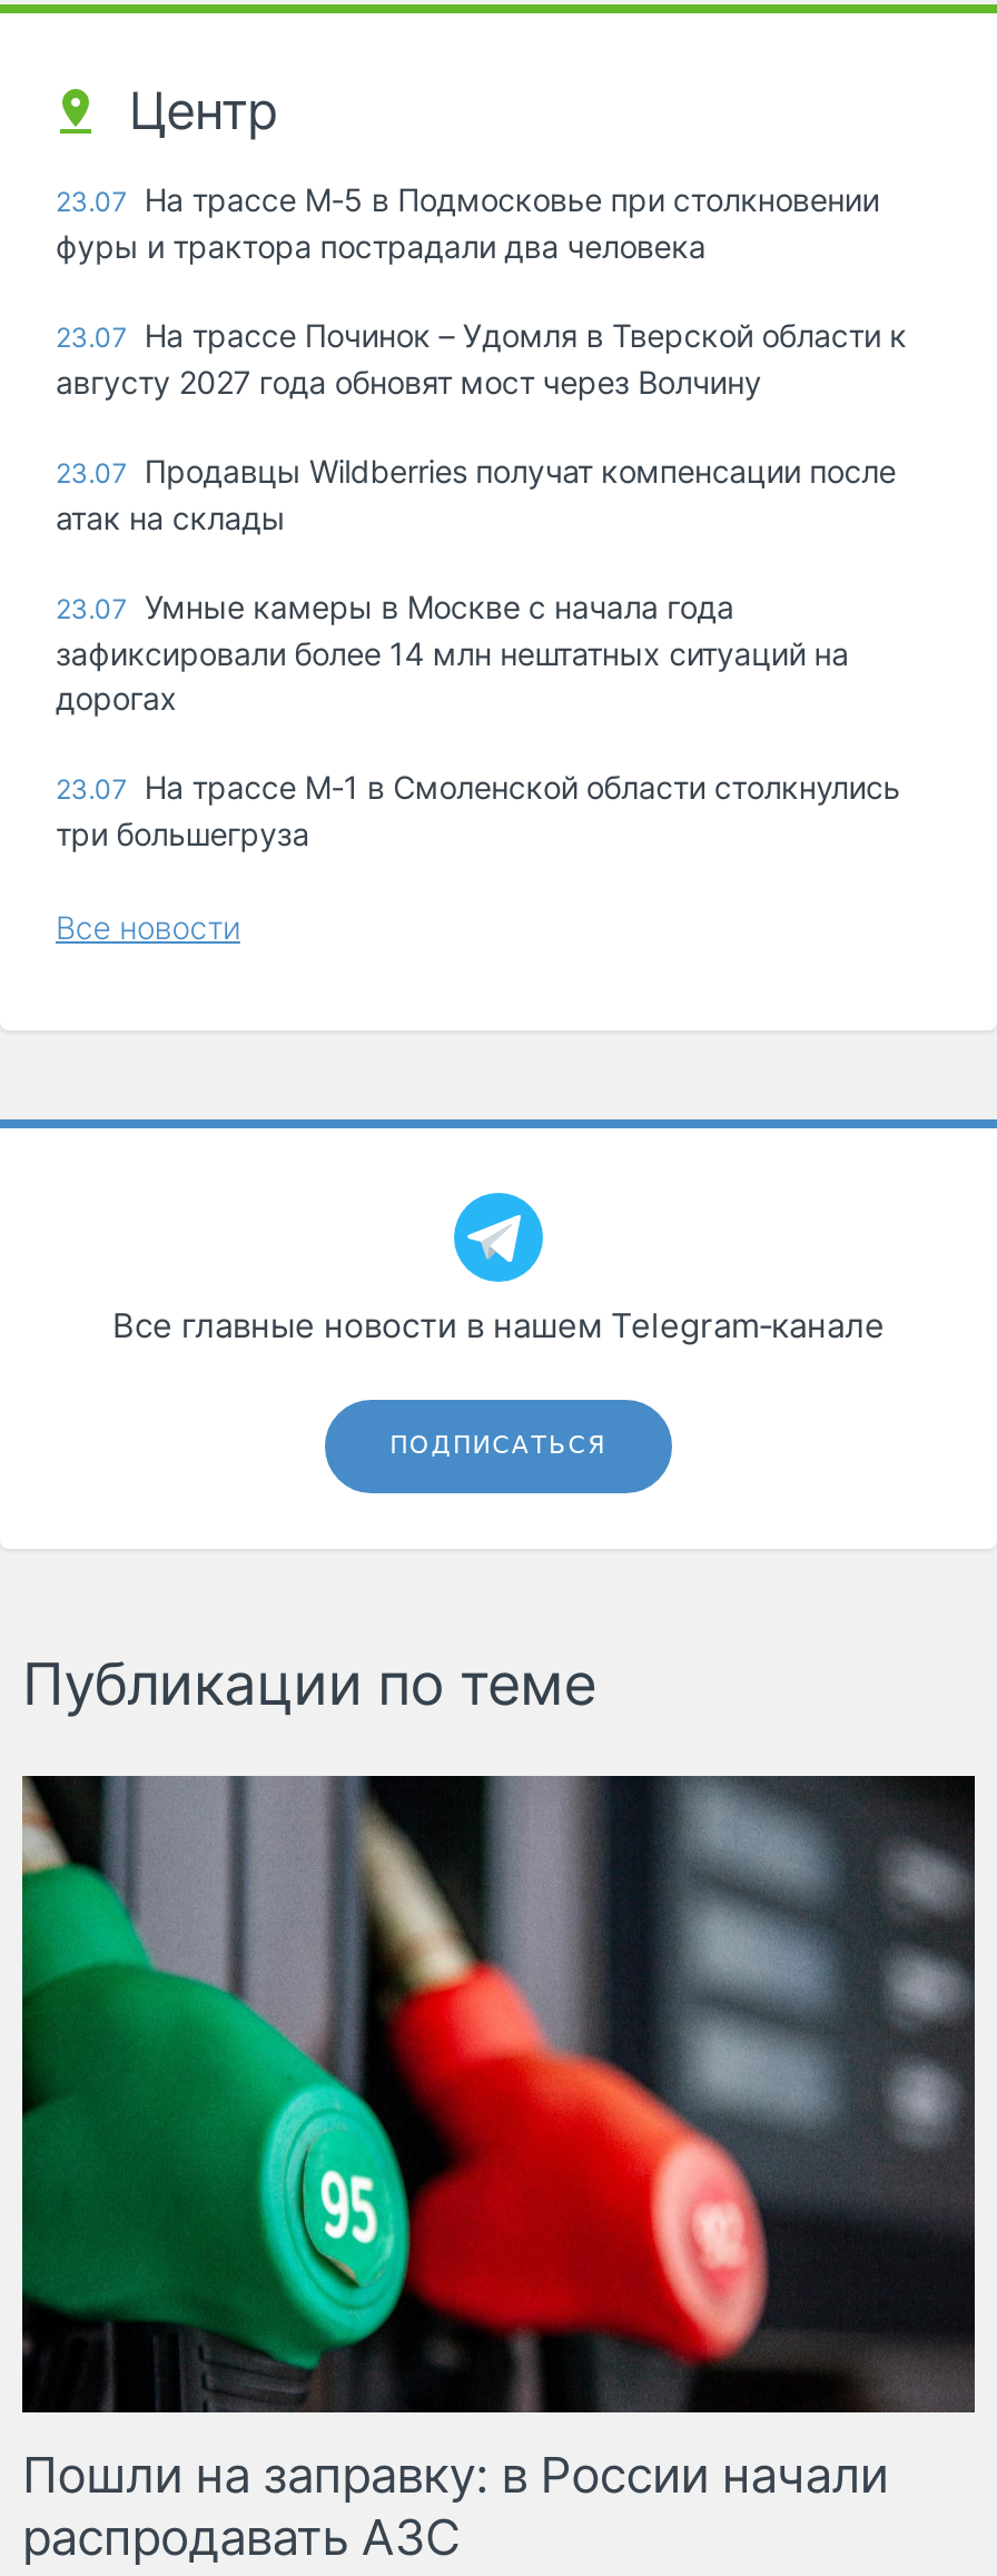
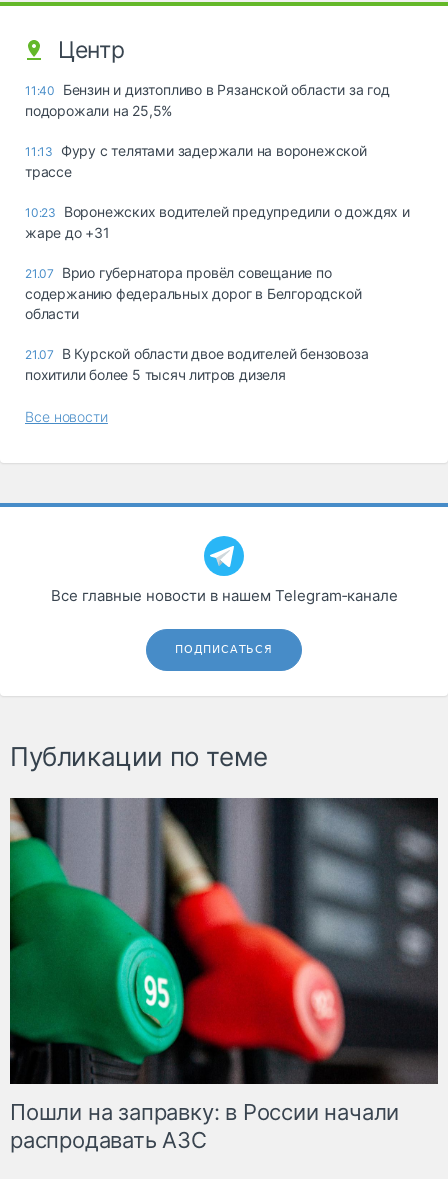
- 23.07 На трассе М-5 в Подмосковье при столкновении
- фуры и трактора пострадали два человека
+ 11:40 Бензин и дизтопливо в Рязанской области за год
+ подорожали на 25,5%

- 23.07 На трассе Починок – Удомля в Тверской области к
- августу 2027 года обновят мост через Волчину
+ 11:13 Фуру с телятами задержали на воронежской
+ трассе

- 23.07 Продавцы Wildberries получат компенсации после
- атак на склады
+ 10:23 Воронежских водителей предупредили о дождях и
+ жаре до +31

- 23.07 Умные камеры в Москве с начала года
- зафиксировали более 14 млн нештатных ситуаций на
- дорогах
+ 21.07 Врио губернатора провёл совещание по
+ содержанию федеральных дорог в Белгородской
+ области

- 23.07 На трассе М-1 в Смоленской области столкнулись
- три большегруза
+ 21.07 В Курской области двое водителей бензовоза
+ похитили более 5 тысяч литров дизеля
